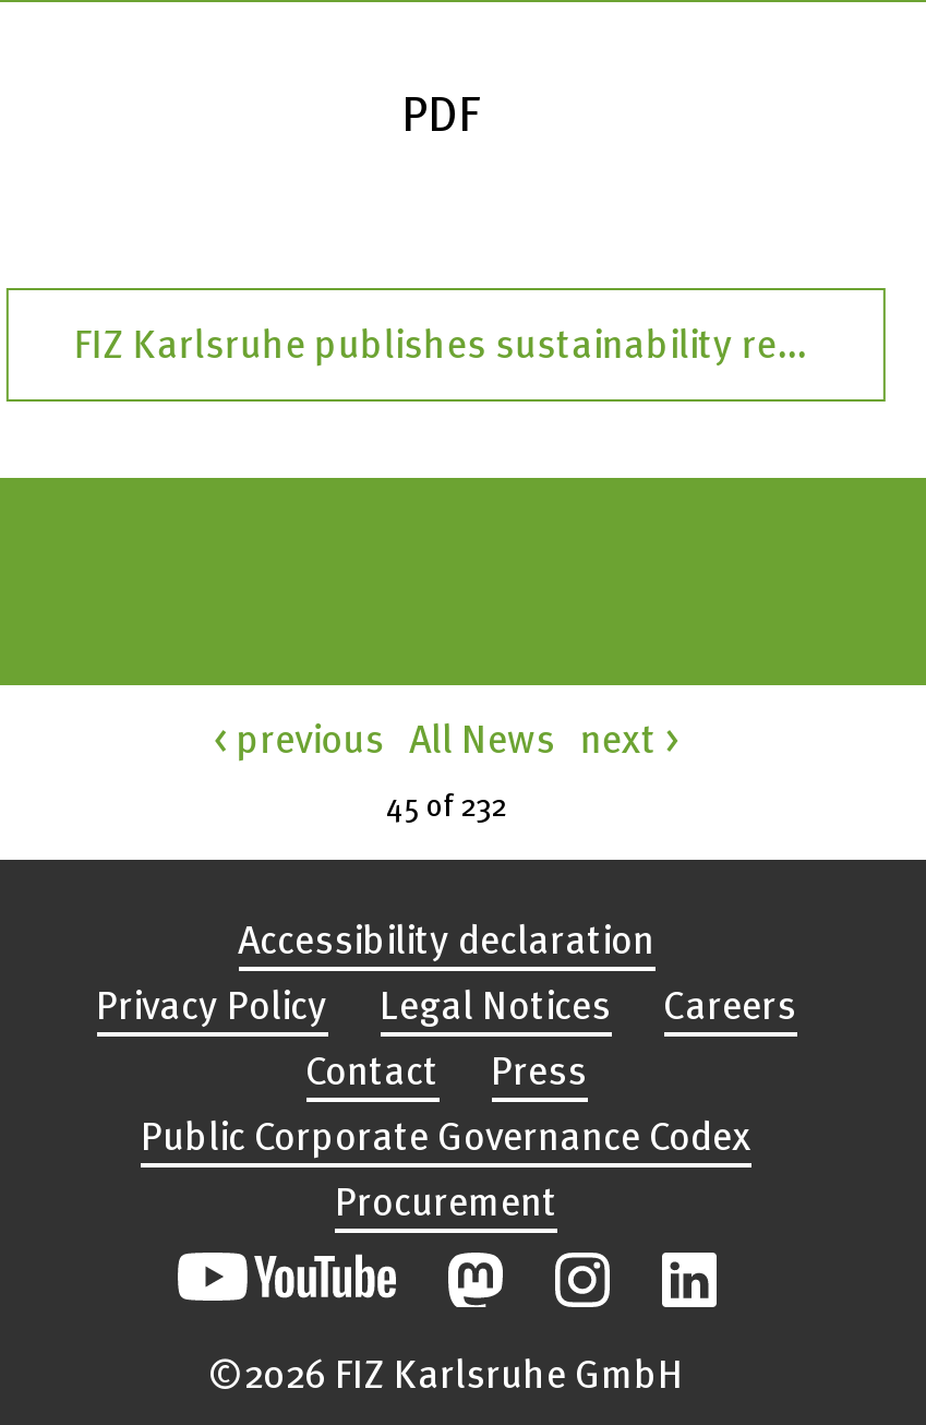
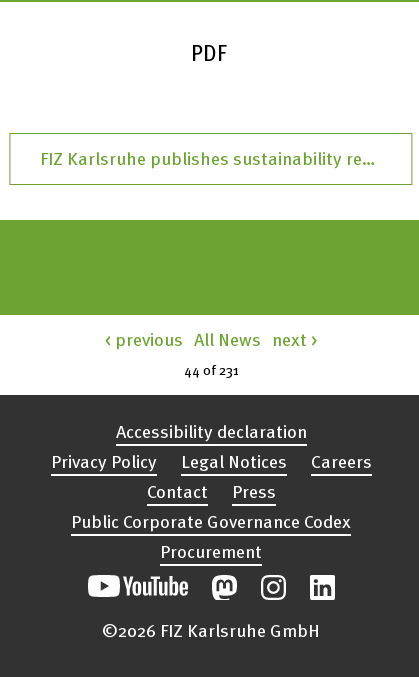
- 45 of 232
+ 44 of 231
